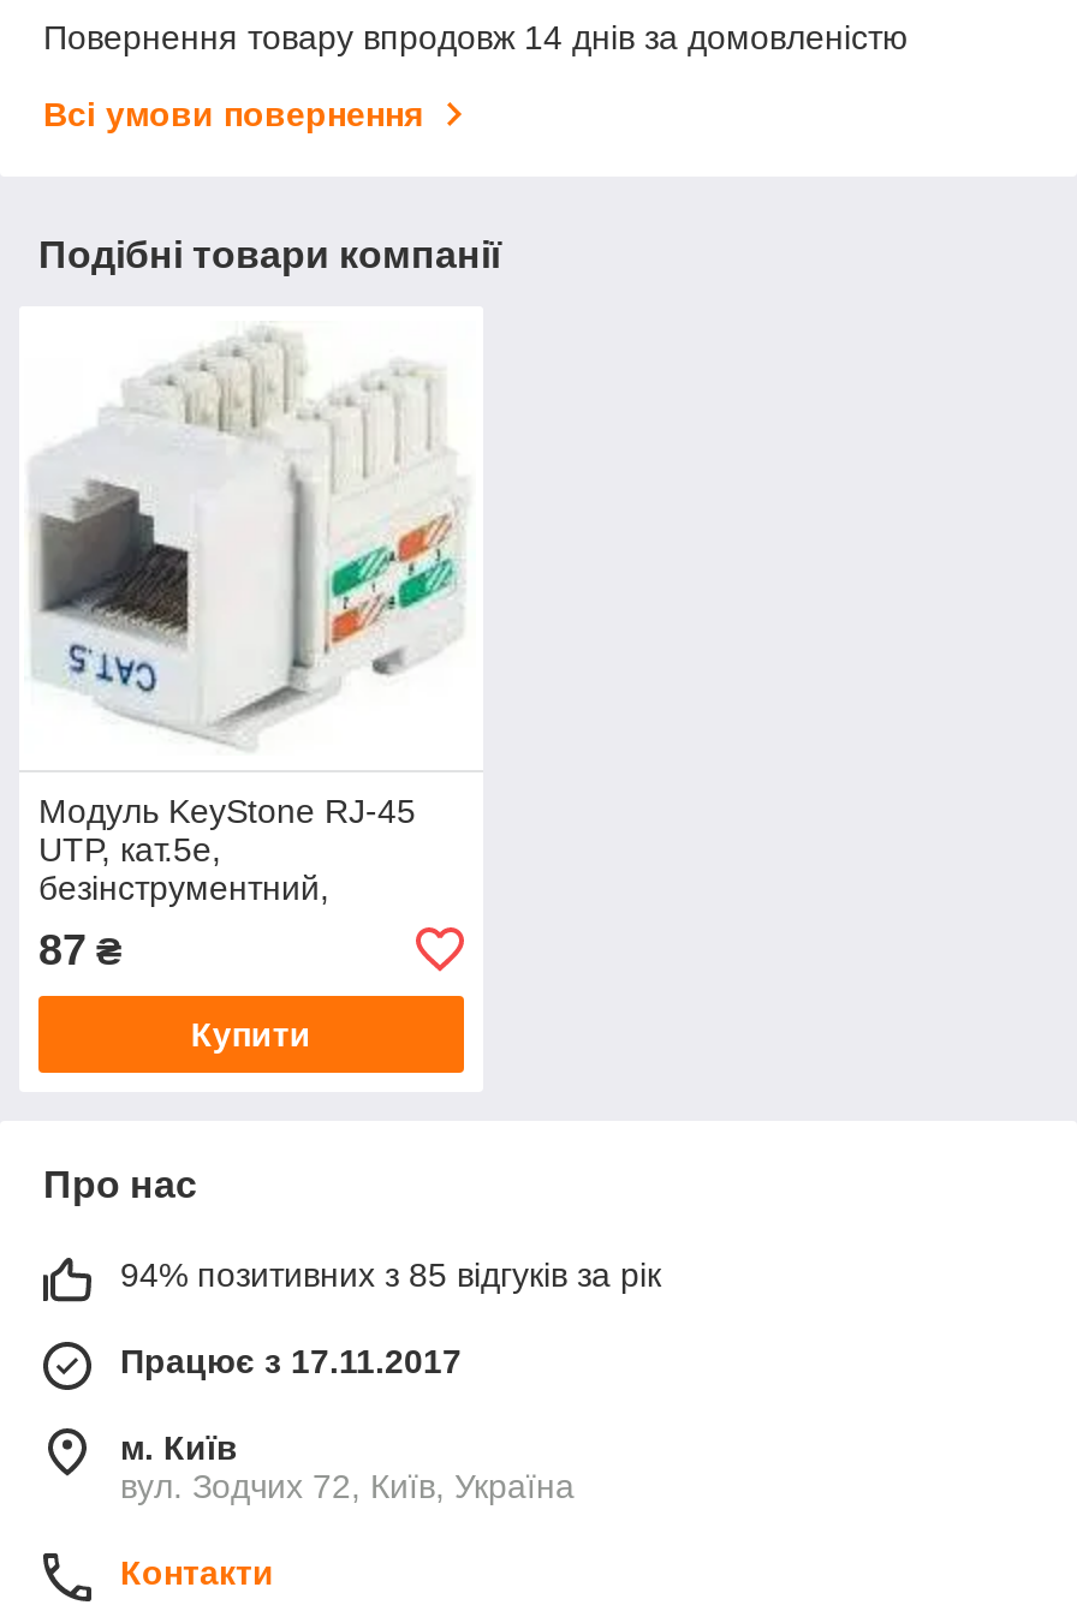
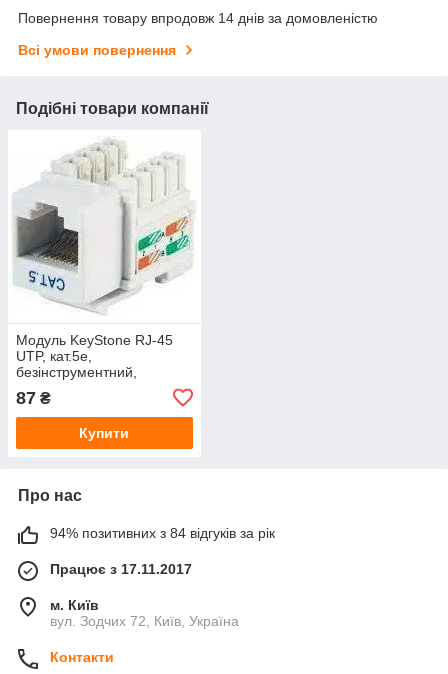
- 94% позитивних з 85 відгуків за рік
+ 94% позитивних з 84 відгуків за рік
